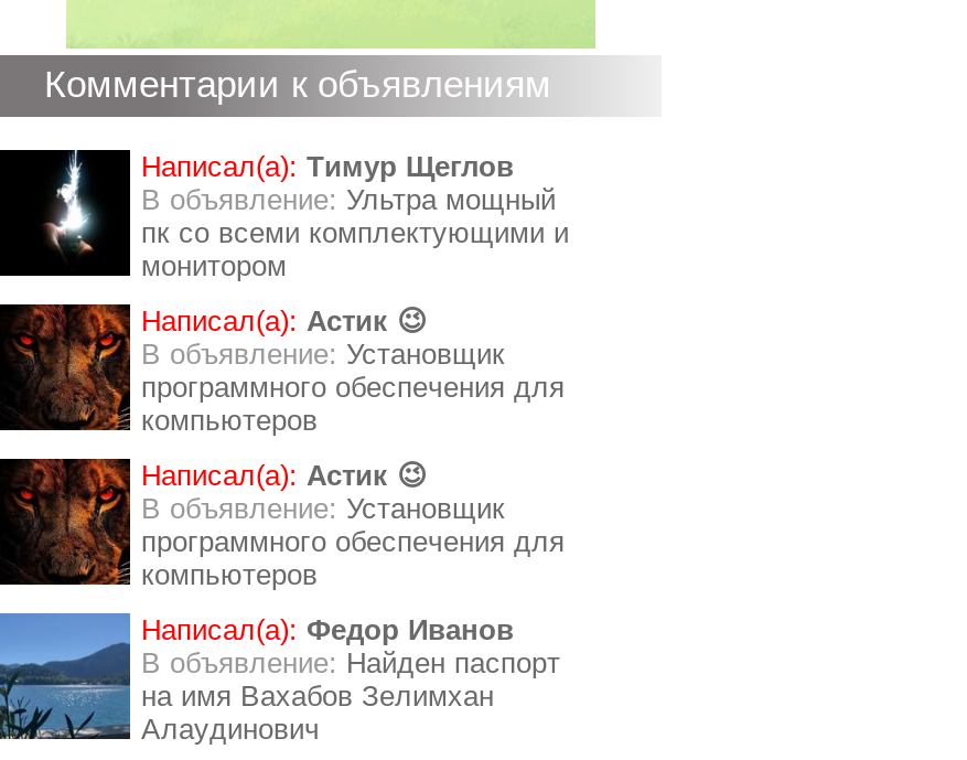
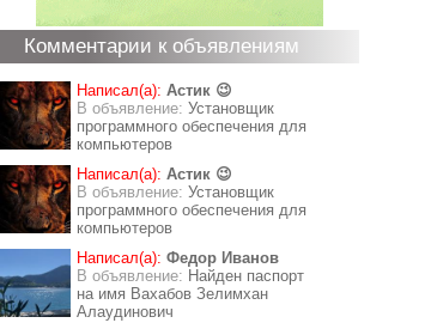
- [image]
- Написал(а): Тимур Щеглов
- В объявление: Ультра мощный
- пк со всеми комплектующими и
- монитором
